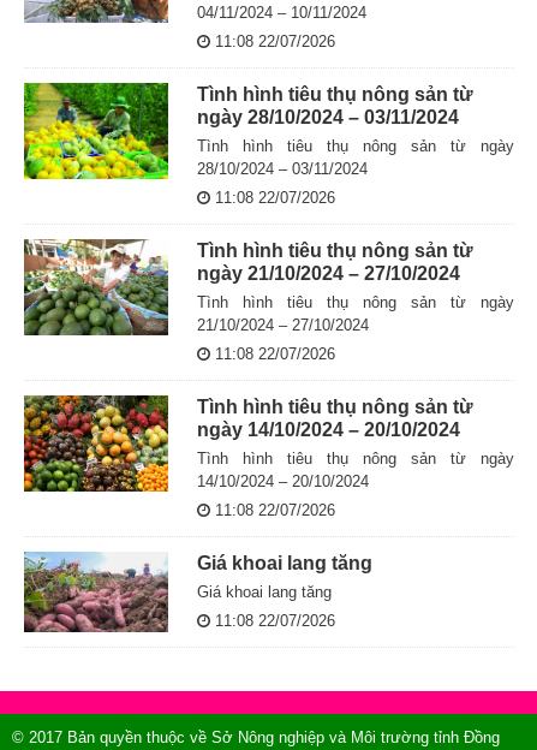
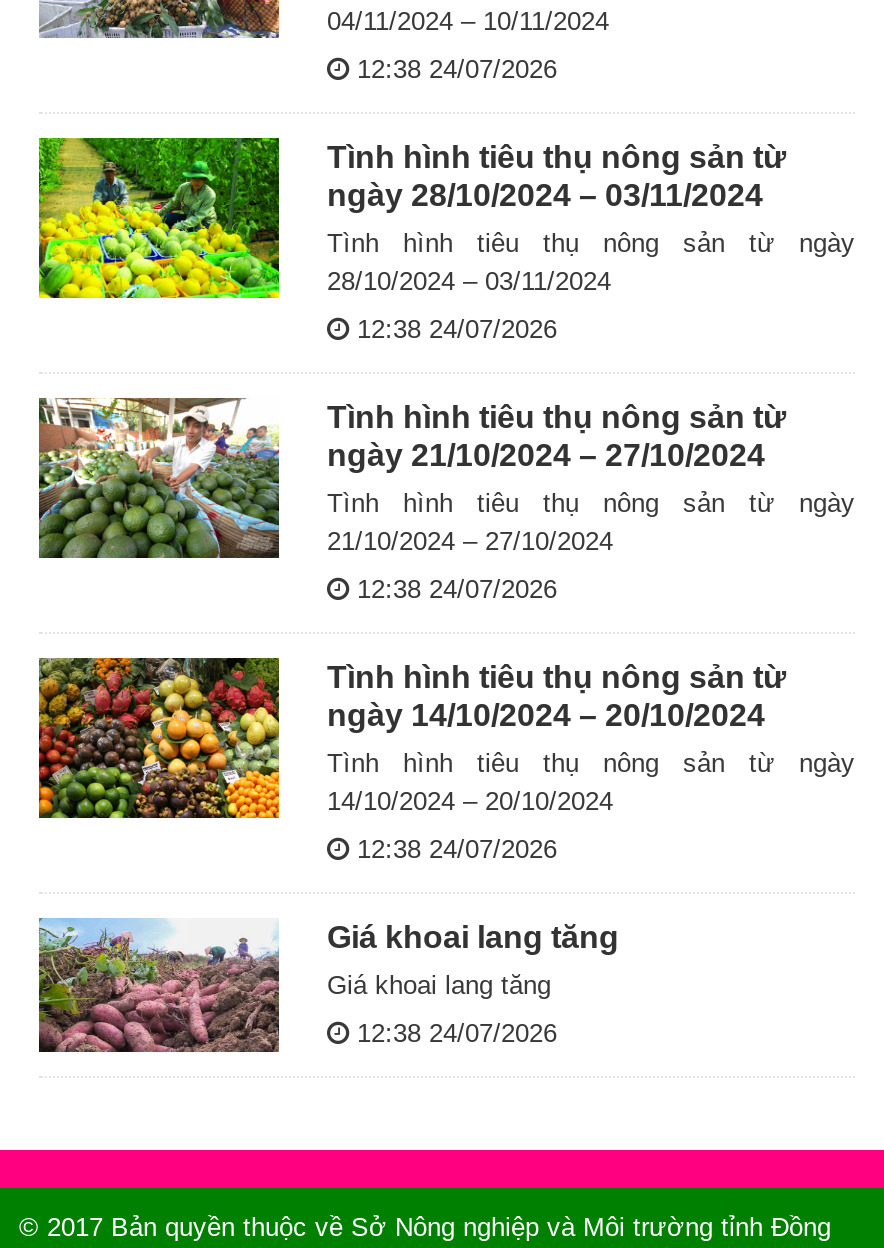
- 11:08 22/07/2026
+ 12:38 24/07/2026

- 11:08 22/07/2026
+ 12:38 24/07/2026

- 11:08 22/07/2026
+ 12:38 24/07/2026

- 11:08 22/07/2026
+ 12:38 24/07/2026

- 11:08 22/07/2026
+ 12:38 24/07/2026
